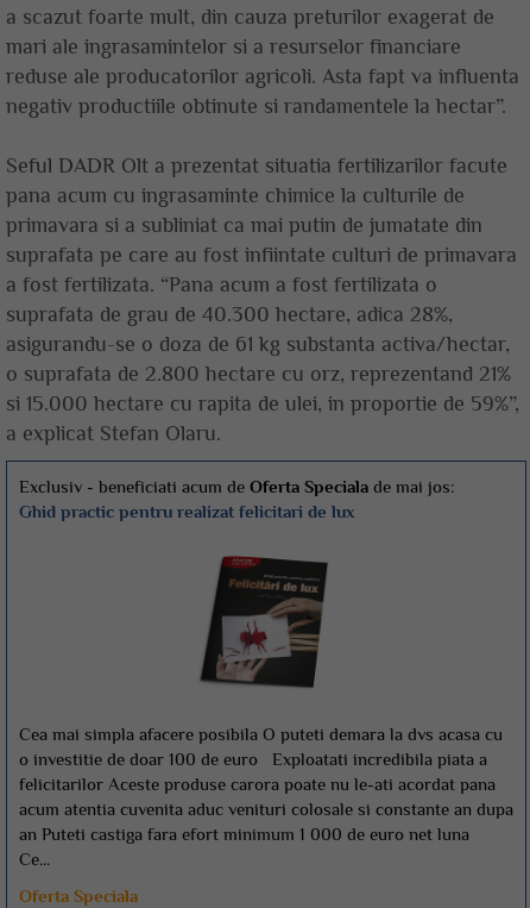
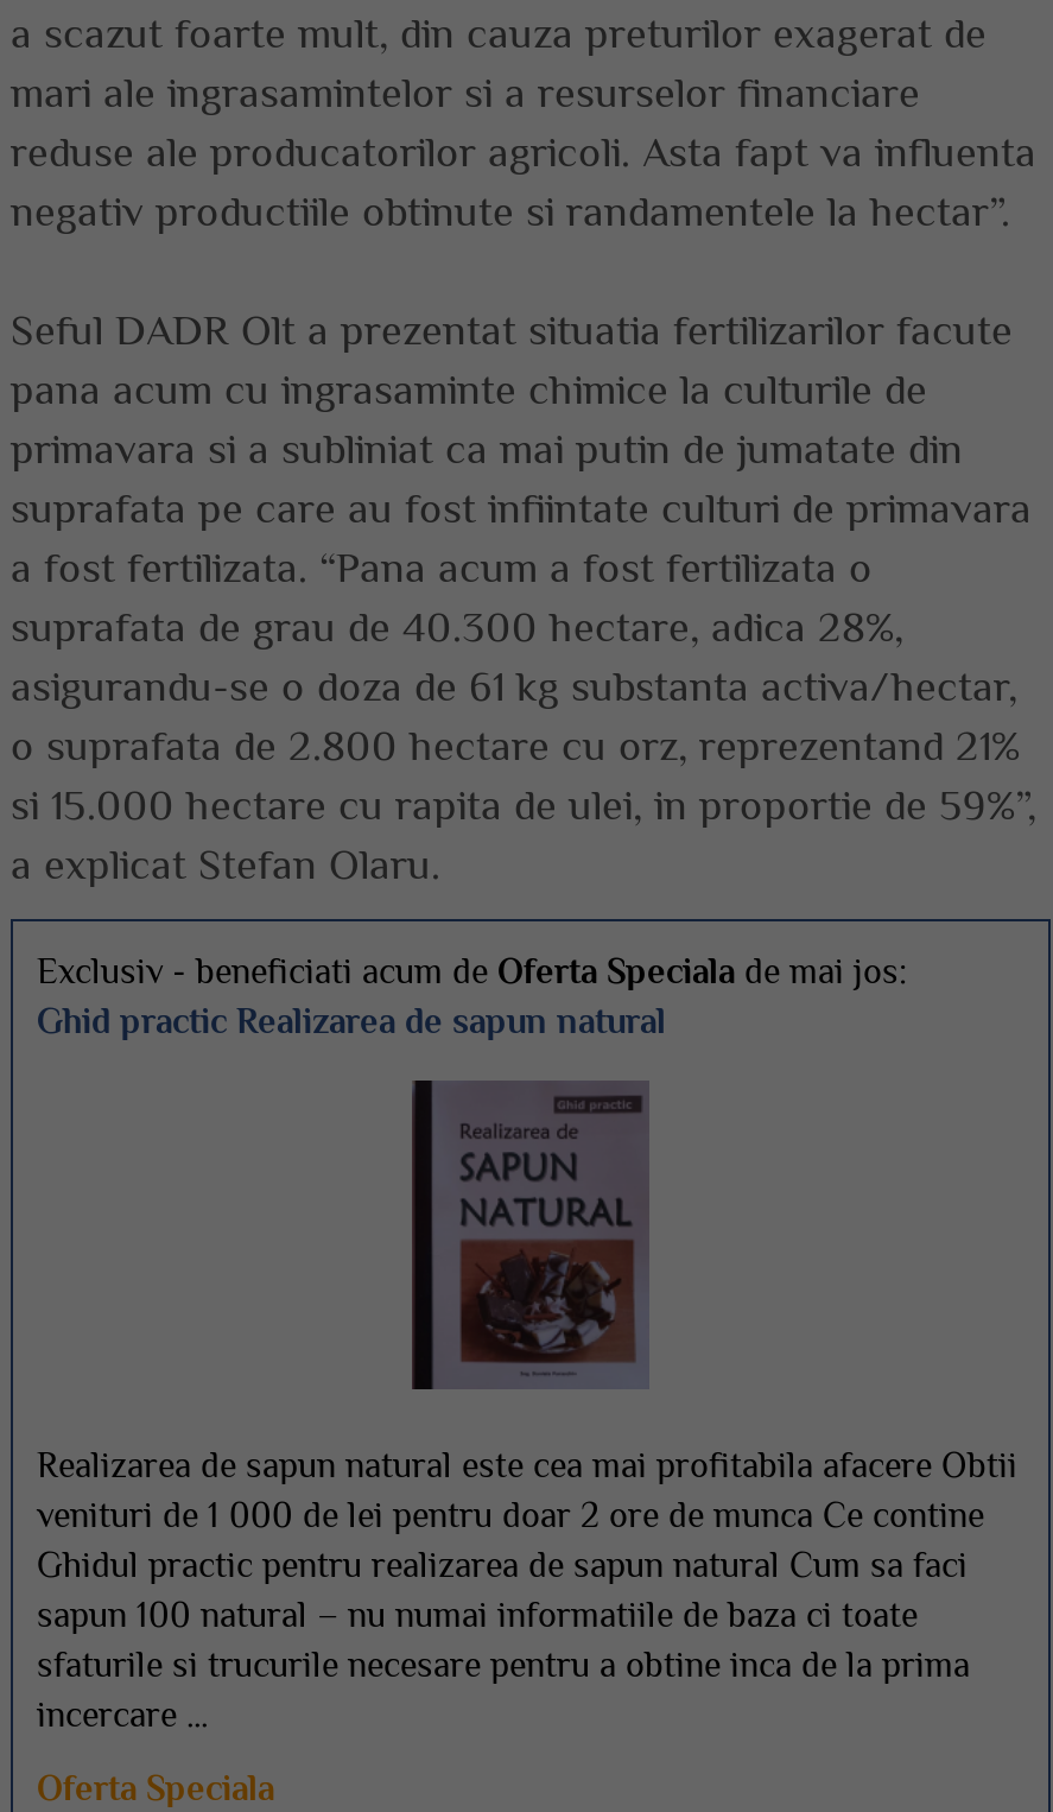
- Ghid practic pentru realizat felicitari de lux
+ Ghid practic Realizarea de sapun natural

- [image]
- Cea mai simpla afacere posibila O puteti demara la dvs acasa cu
- o investitie de doar 100 de euro Exploatati incredibila piata a
- felicitarilor Aceste produse carora poate nu le-ati acordat pana
- acum atentia cuvenita aduc venituri colosale si constante an dupa
- an Puteti castiga fara efort minimum 1 000 de euro net luna
- Ce...
+ [image]
+ Realizarea de sapun natural este cea mai profitabila afacere Obtii
+ venituri de 1 000 de lei pentru doar 2 ore de munca Ce contine
+ Ghidul practic pentru realizarea de sapun natural Cum sa faci
+ sapun 100 natural – nu numai informatiile de baza ci toate
+ sfaturile si trucurile necesare pentru a obtine inca de la prima
+ incercare ...
